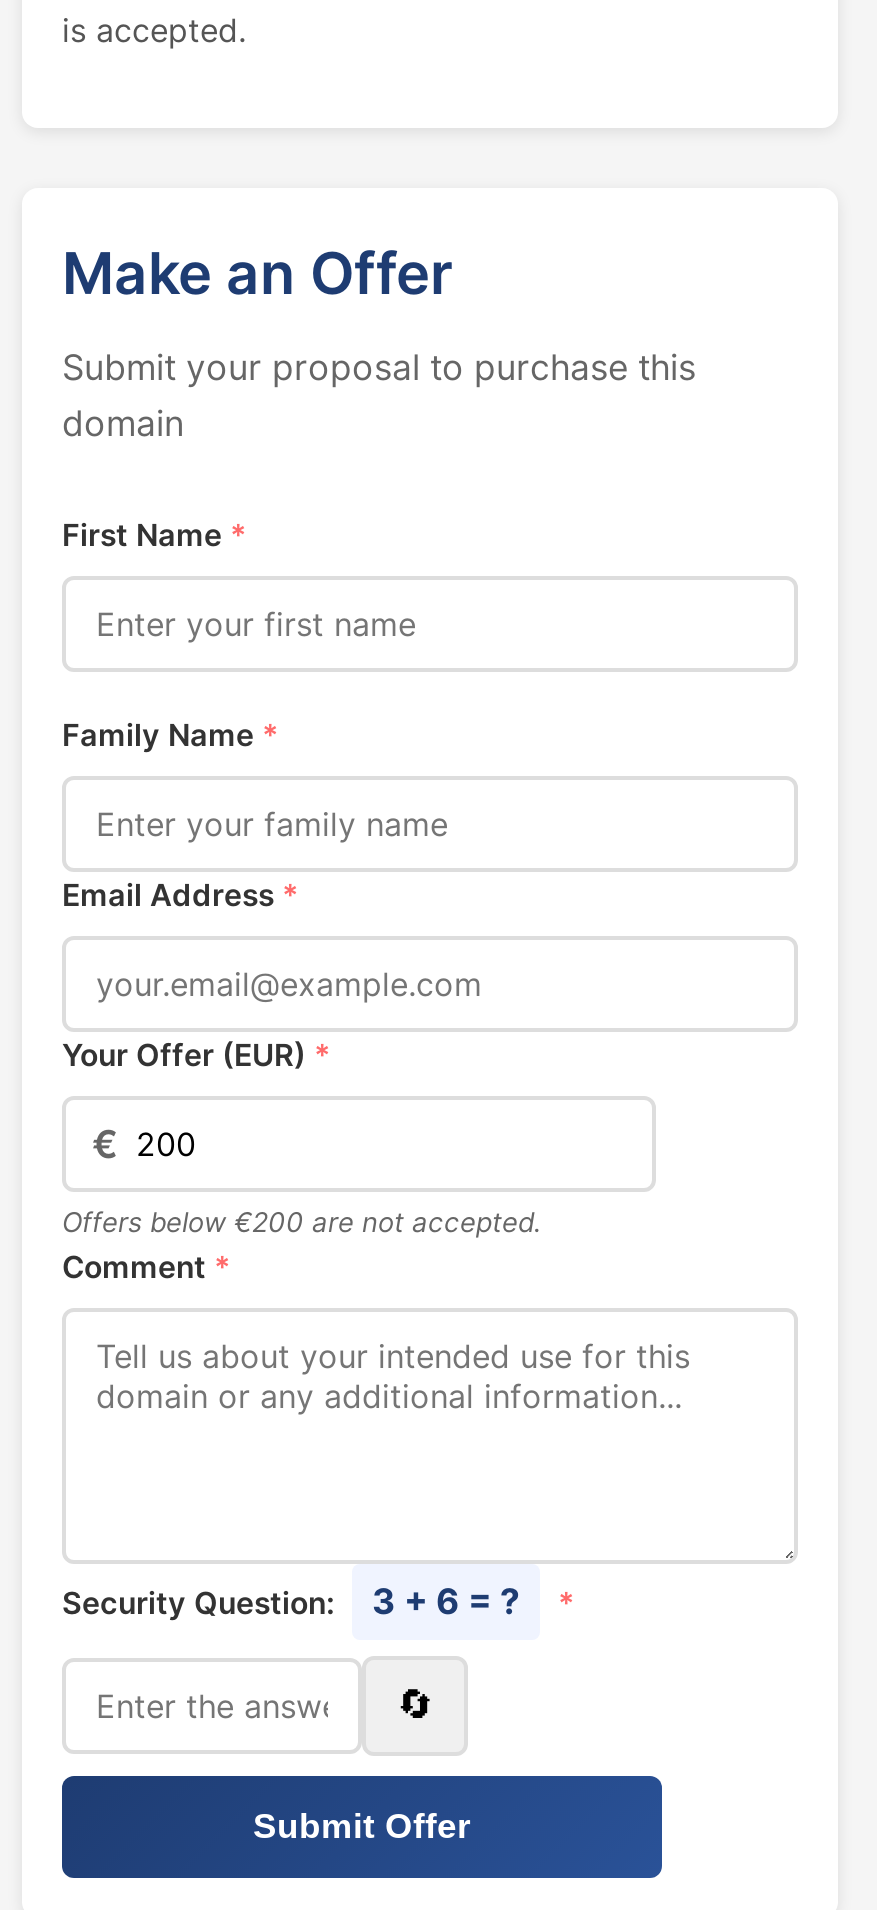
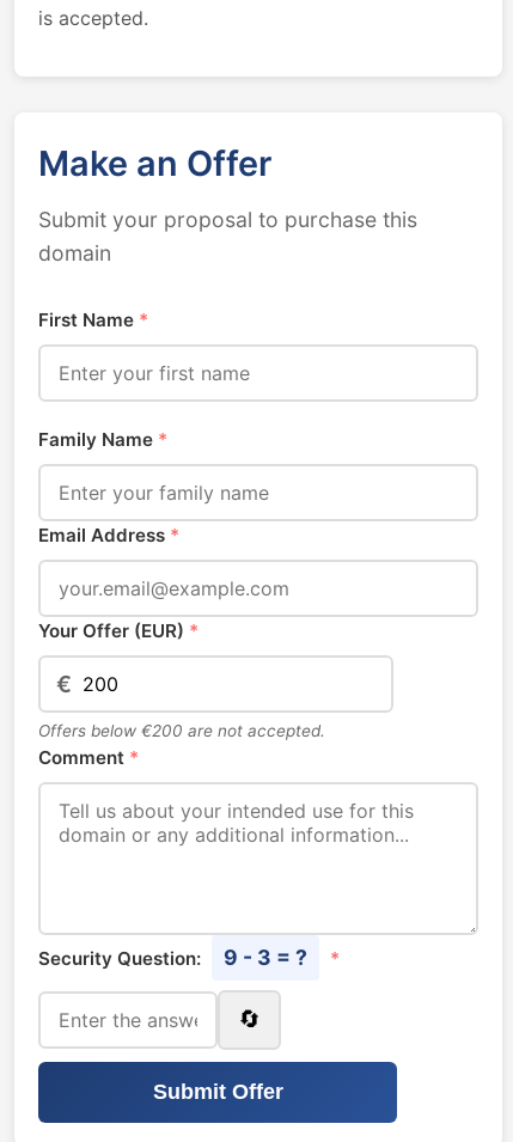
- 3 + 6 = ?
+ 9 - 3 = ?
